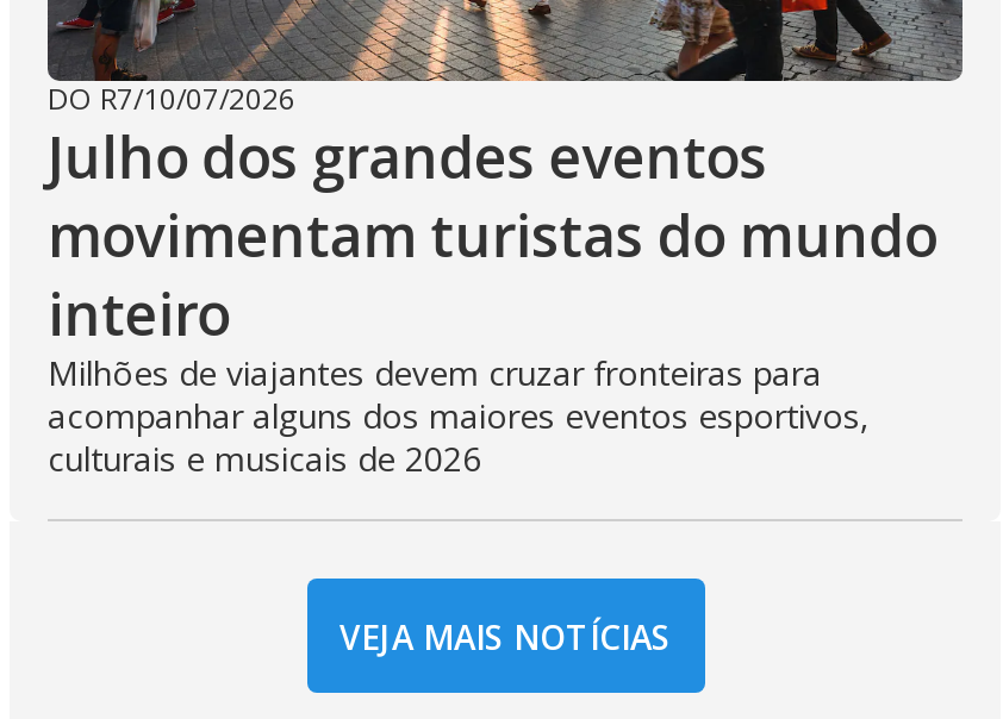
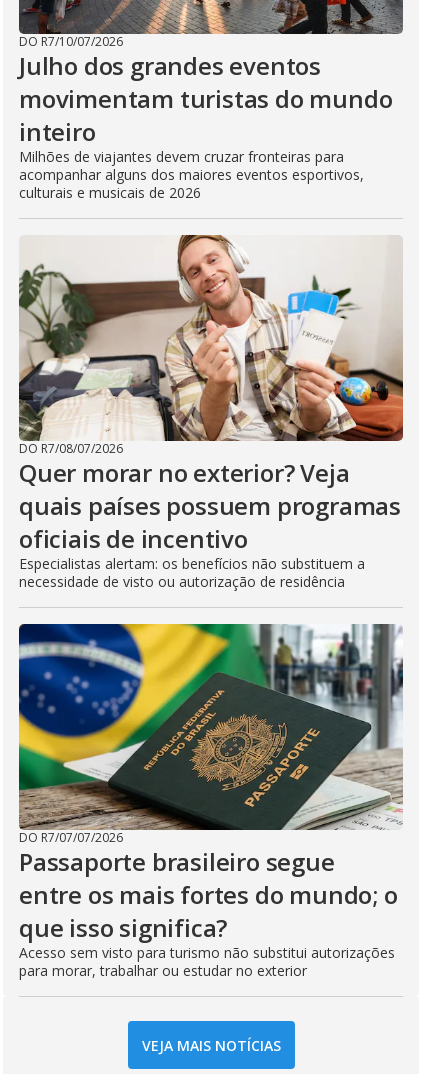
+ [image]
+ DO R7/07/07/2026
+ Passaporte brasileiro segue
+ entre os mais fortes do mundo; o
+ que isso significa?
+ Acesso sem visto para turismo não substitui autorizações
+ para morar, trabalhar ou estudar no exterior

+ [image]
+ DO R7/08/07/2026
+ Quer morar no exterior? Veja
+ quais países possuem programas
+ oficiais de incentivo
+ Especialistas alertam: os benefícios não substituem a
+ necessidade de visto ou autorização de residência
